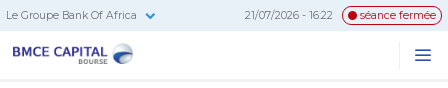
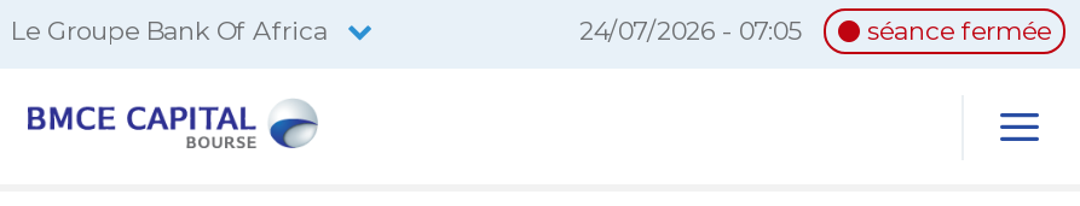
- 21/07/2026 - 16:22 séance fermée
+ 24/07/2026 - 07:05 séance fermée
